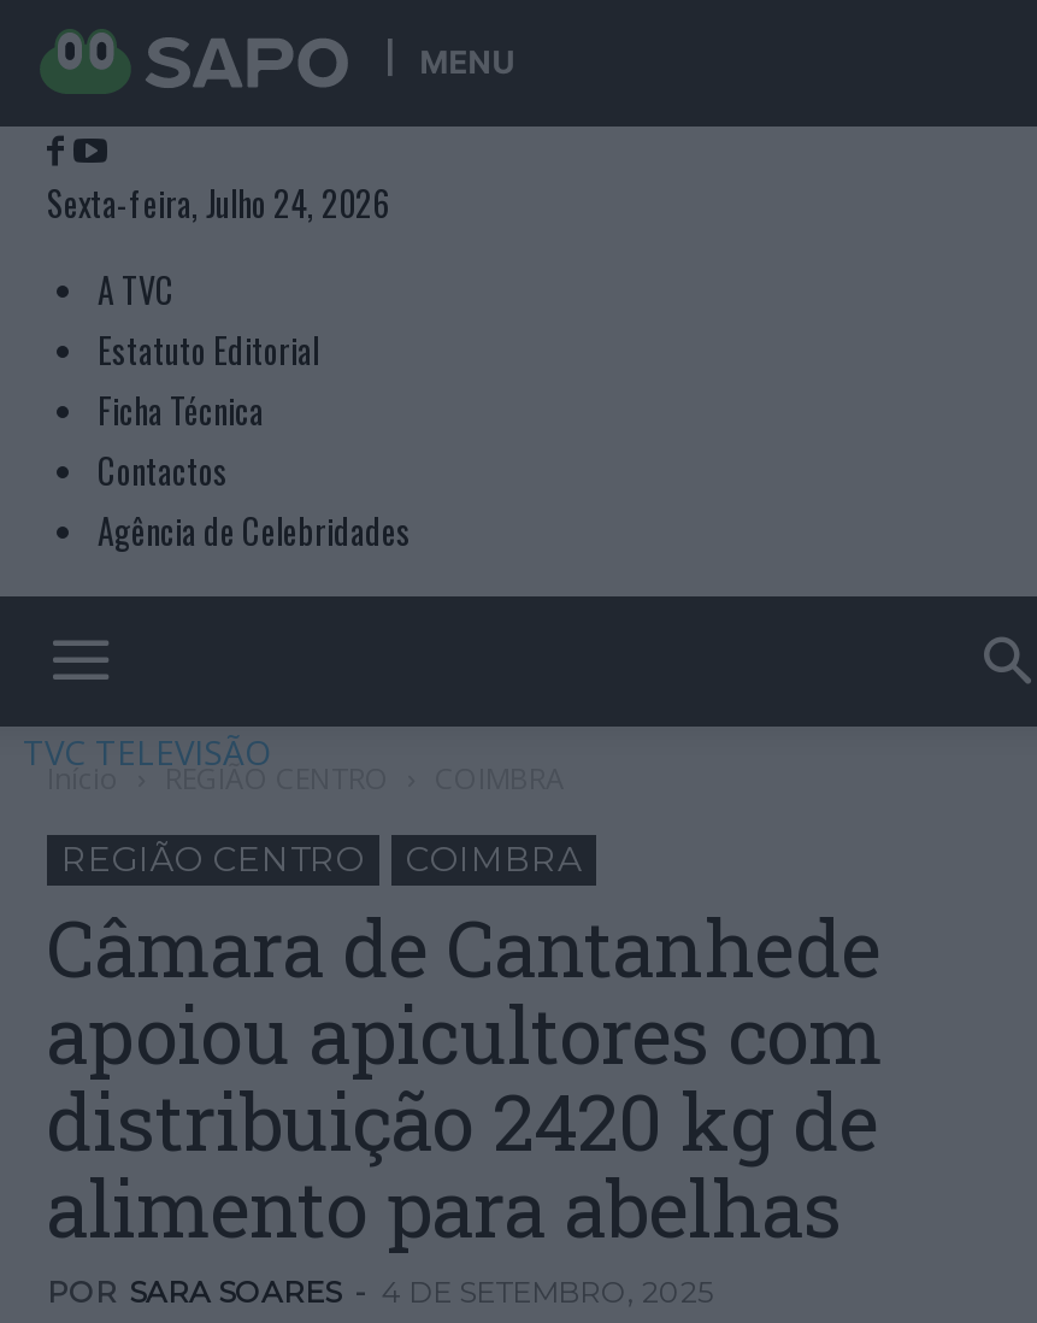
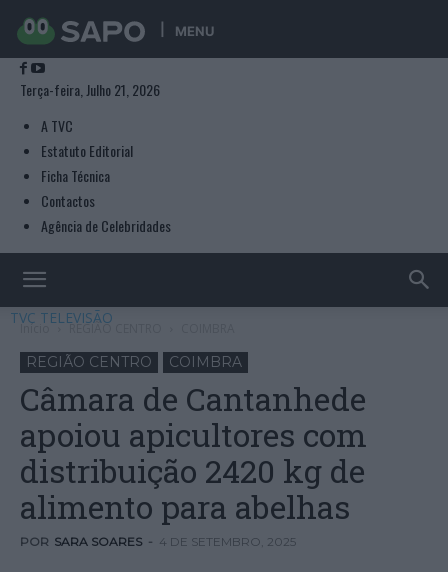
- Sexta-feira, Julho 24, 2026
+ Terça-feira, Julho 21, 2026
